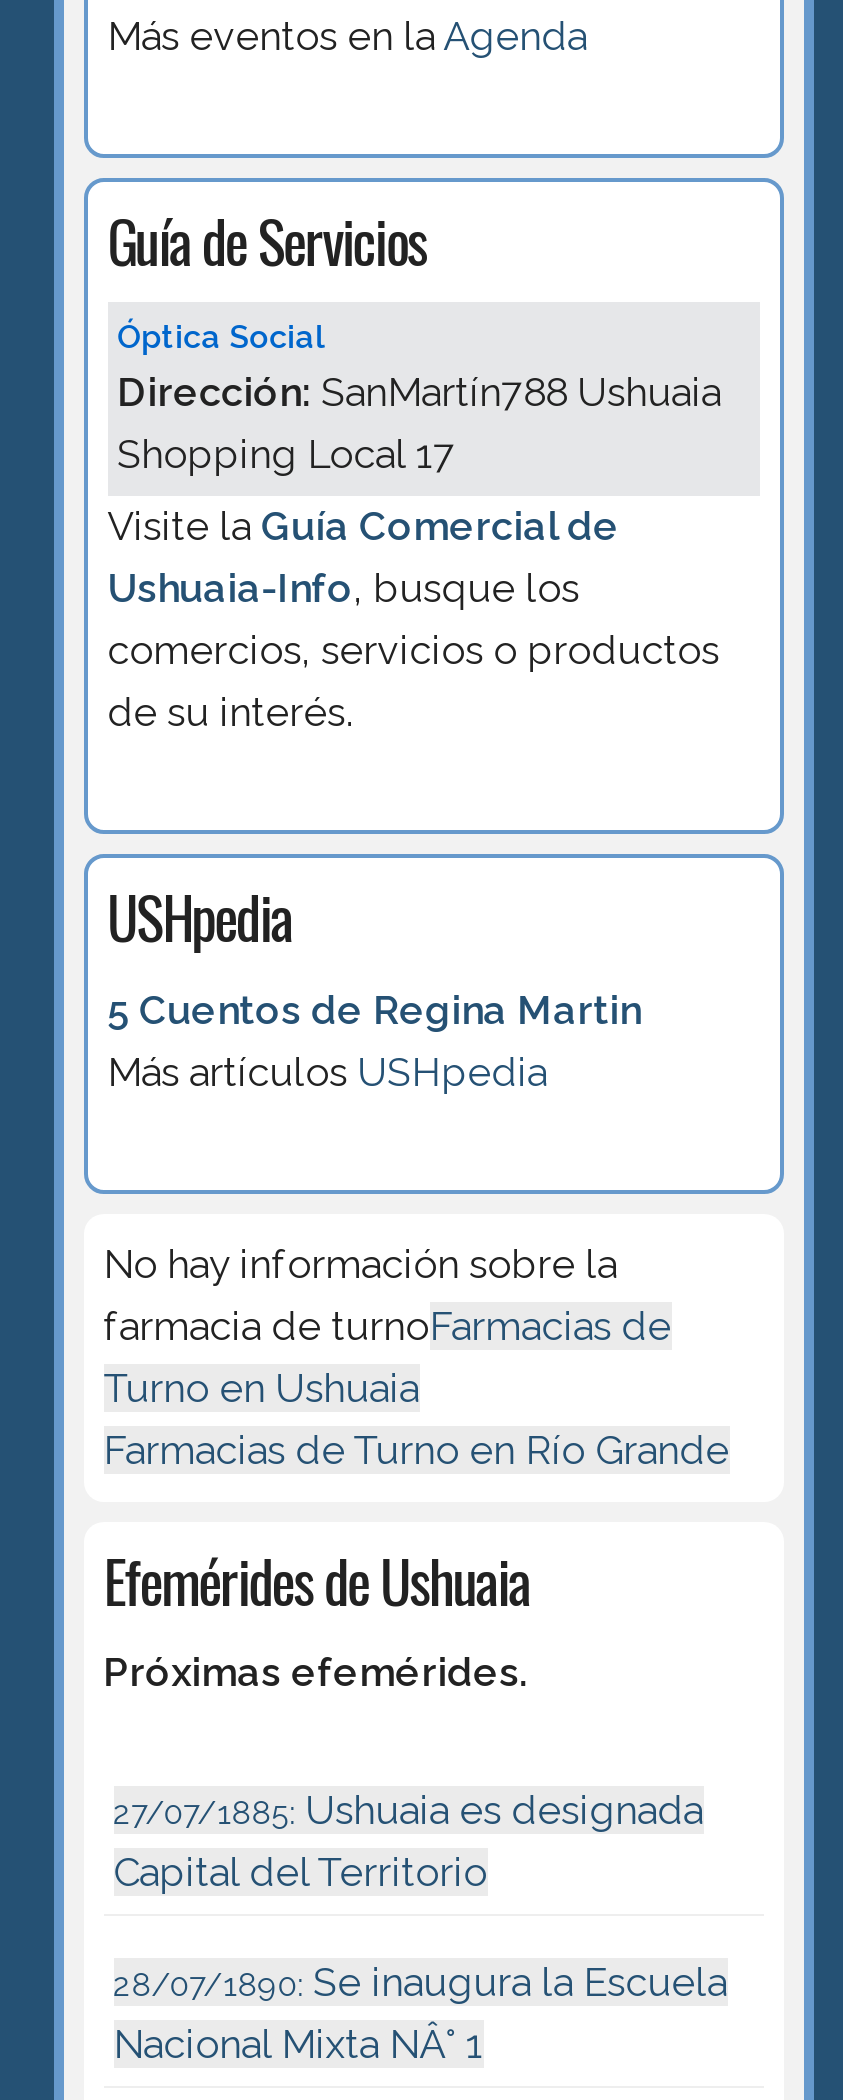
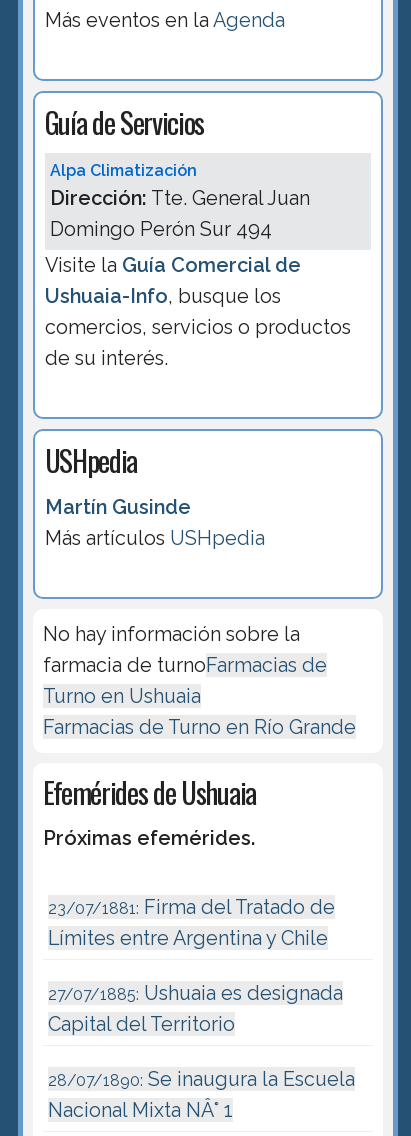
- Óptica Social
- Dirección: SanMartín788 Ushuaia
- Shopping Local 17
+ Alpa Climatización
+ Dirección: Tte. General Juan
+ Domingo Perón Sur 494

- 5 Cuentos de Regina Martin
+ Martín Gusinde

+ 23/07/1881: Firma del Tratado de
+ Límites entre Argentina y Chile
